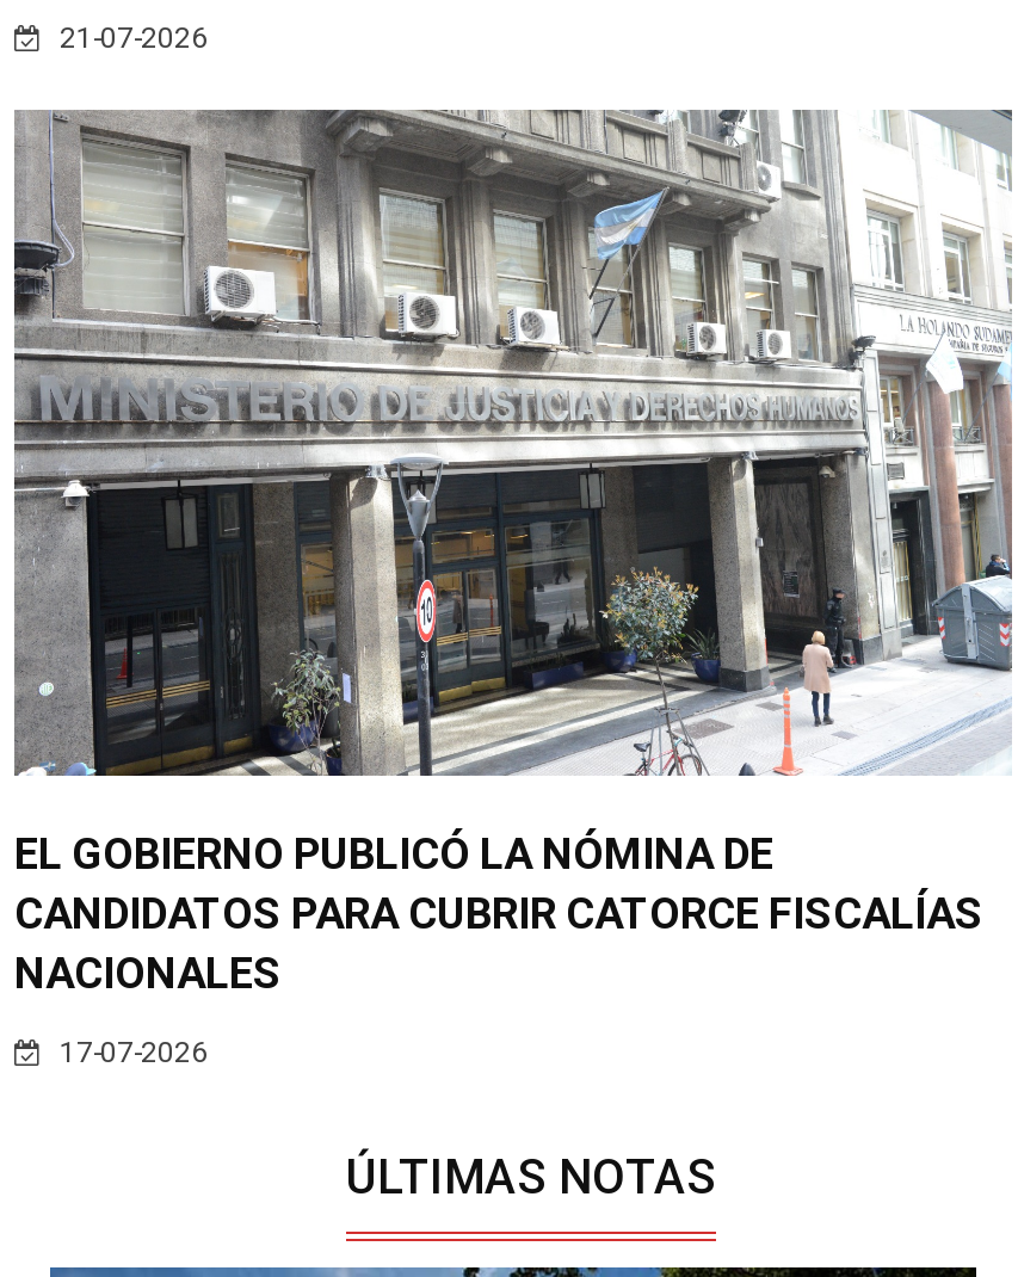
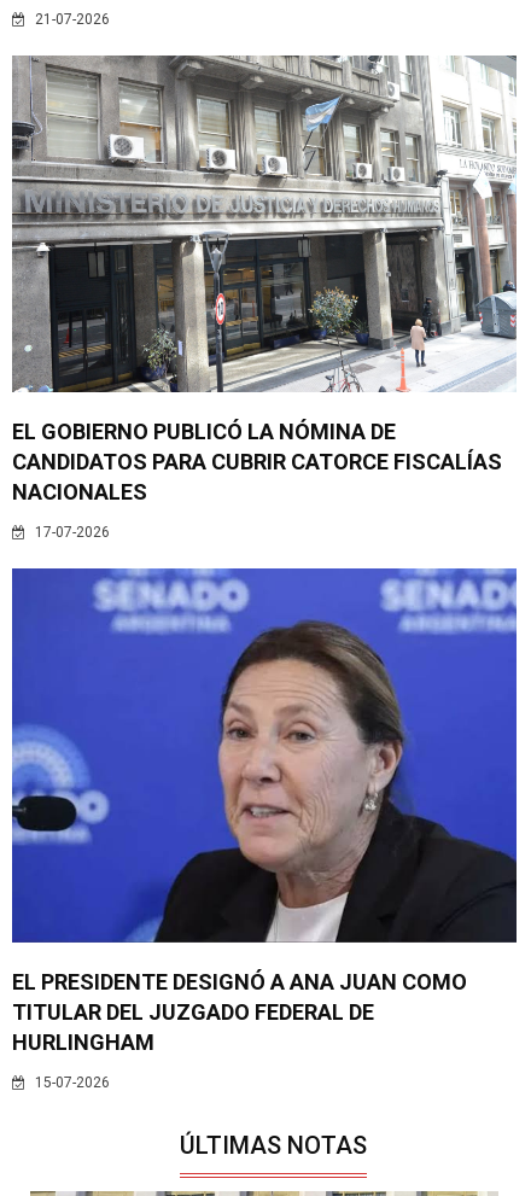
+ [image]
+ EL PRESIDENTE DESIGNÓ A ANA JUAN COMO
+ TITULAR DEL JUZGADO FEDERAL DE
+ HURLINGHAM
+ 15-07-2026
